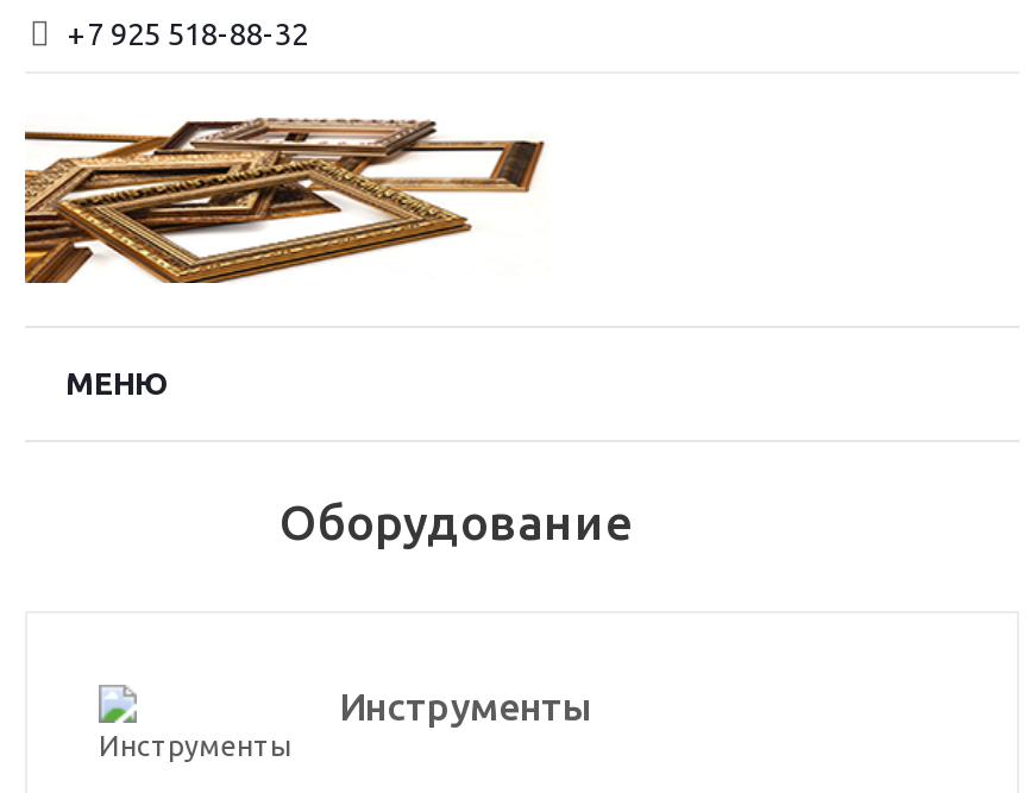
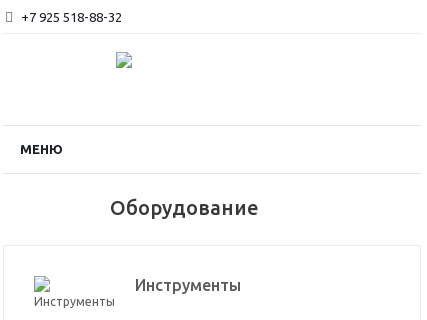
- [image]
